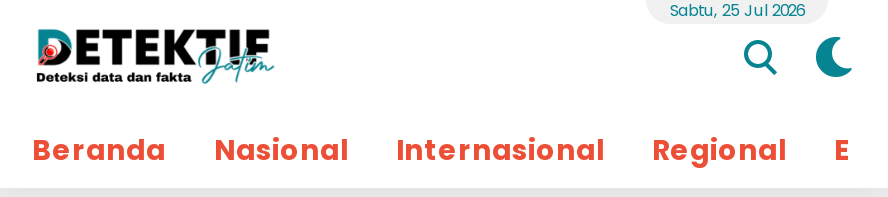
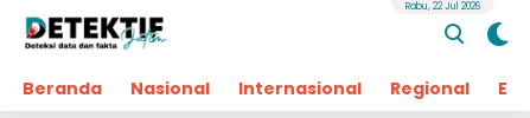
- Sabtu, 25 Jul 2026
+ Rabu, 22 Jul 2026
